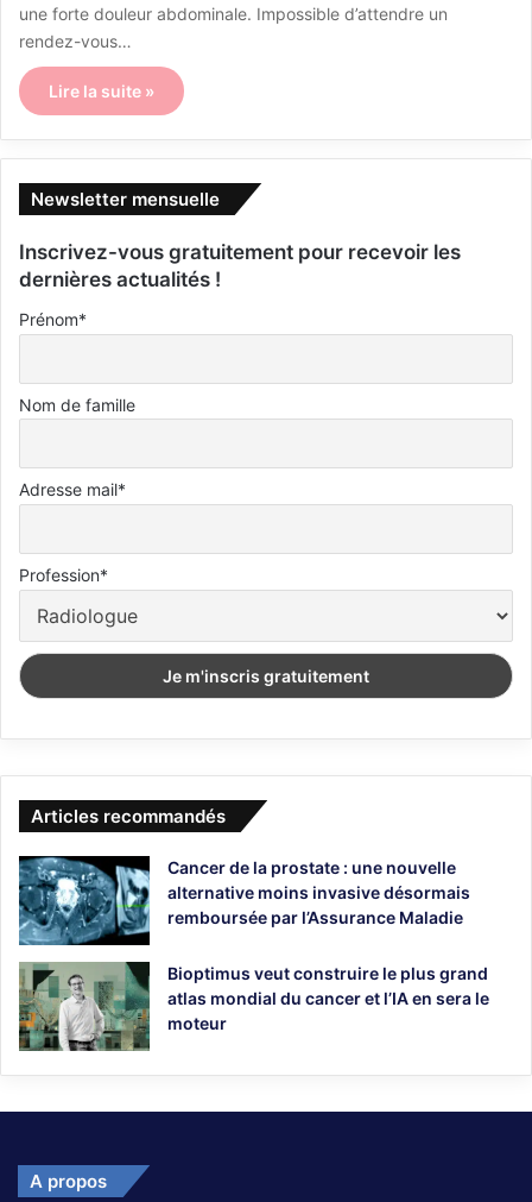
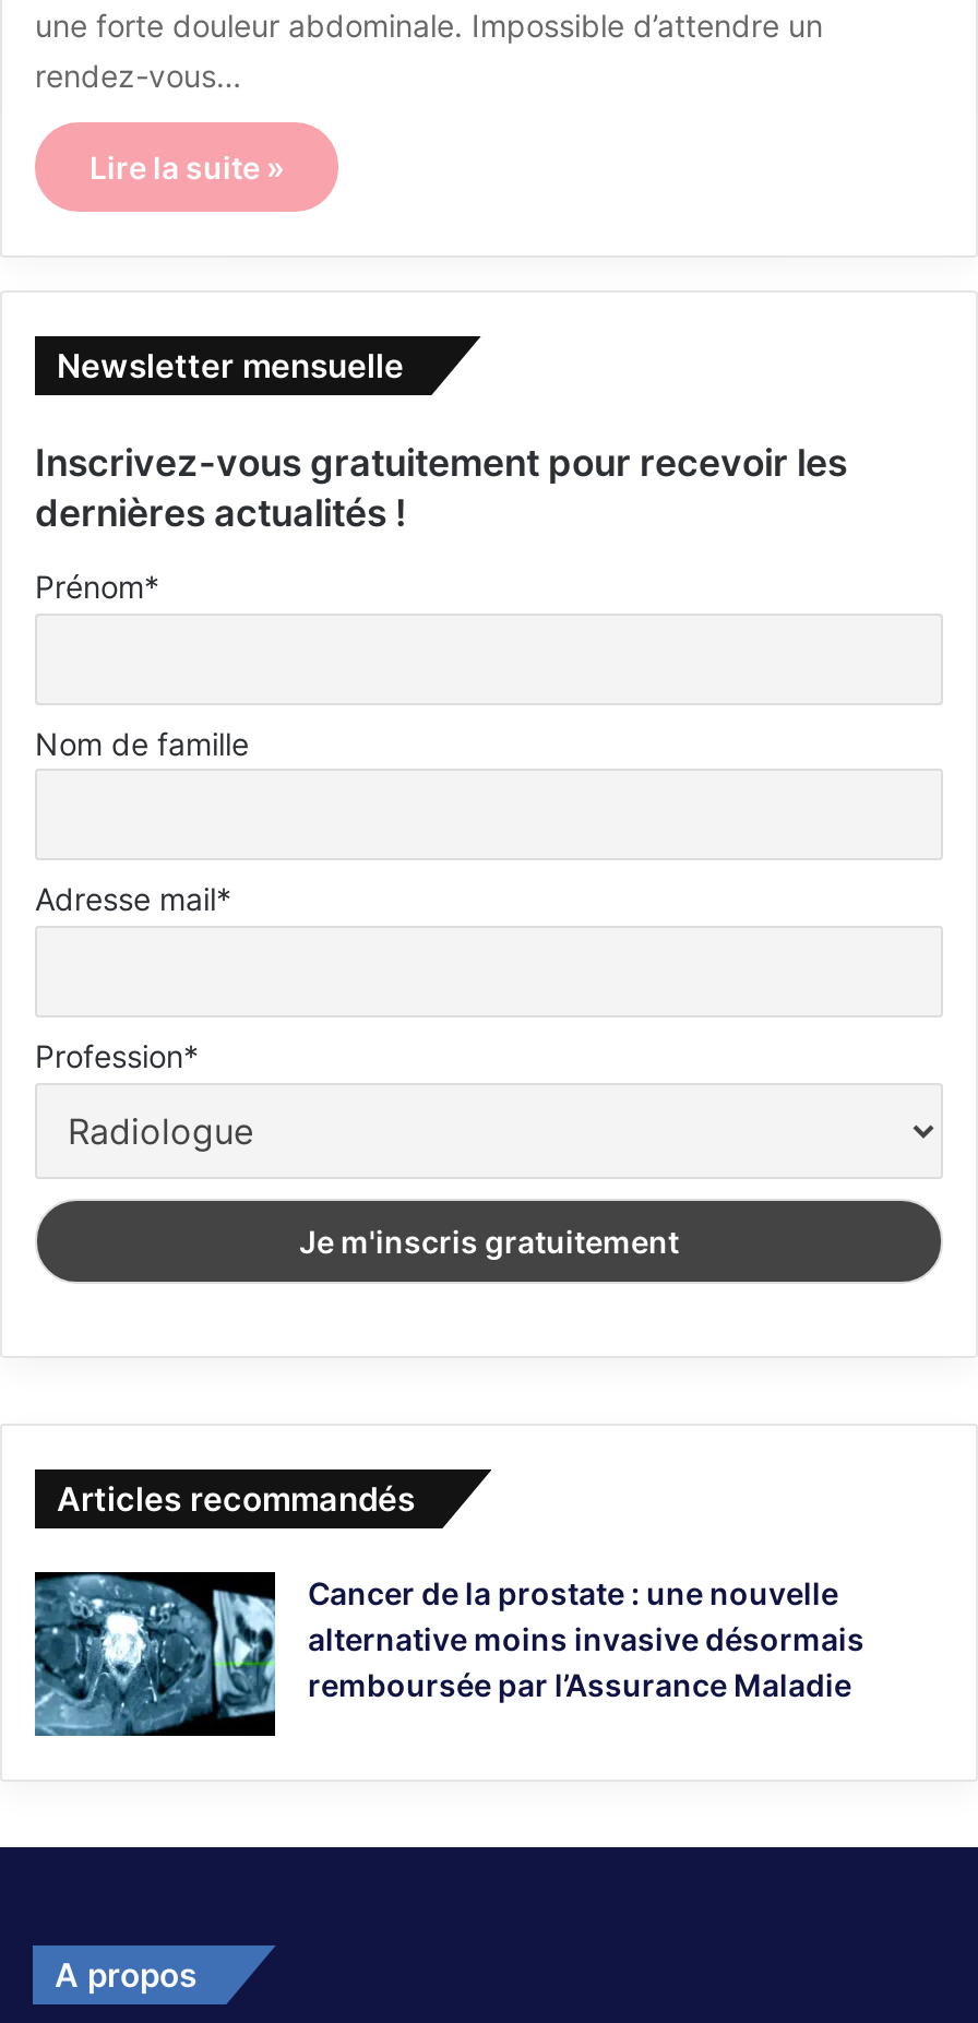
- [image]
- Bioptimus veut construire le plus grand
- atlas mondial du cancer et l’IA en sera le
- moteur
